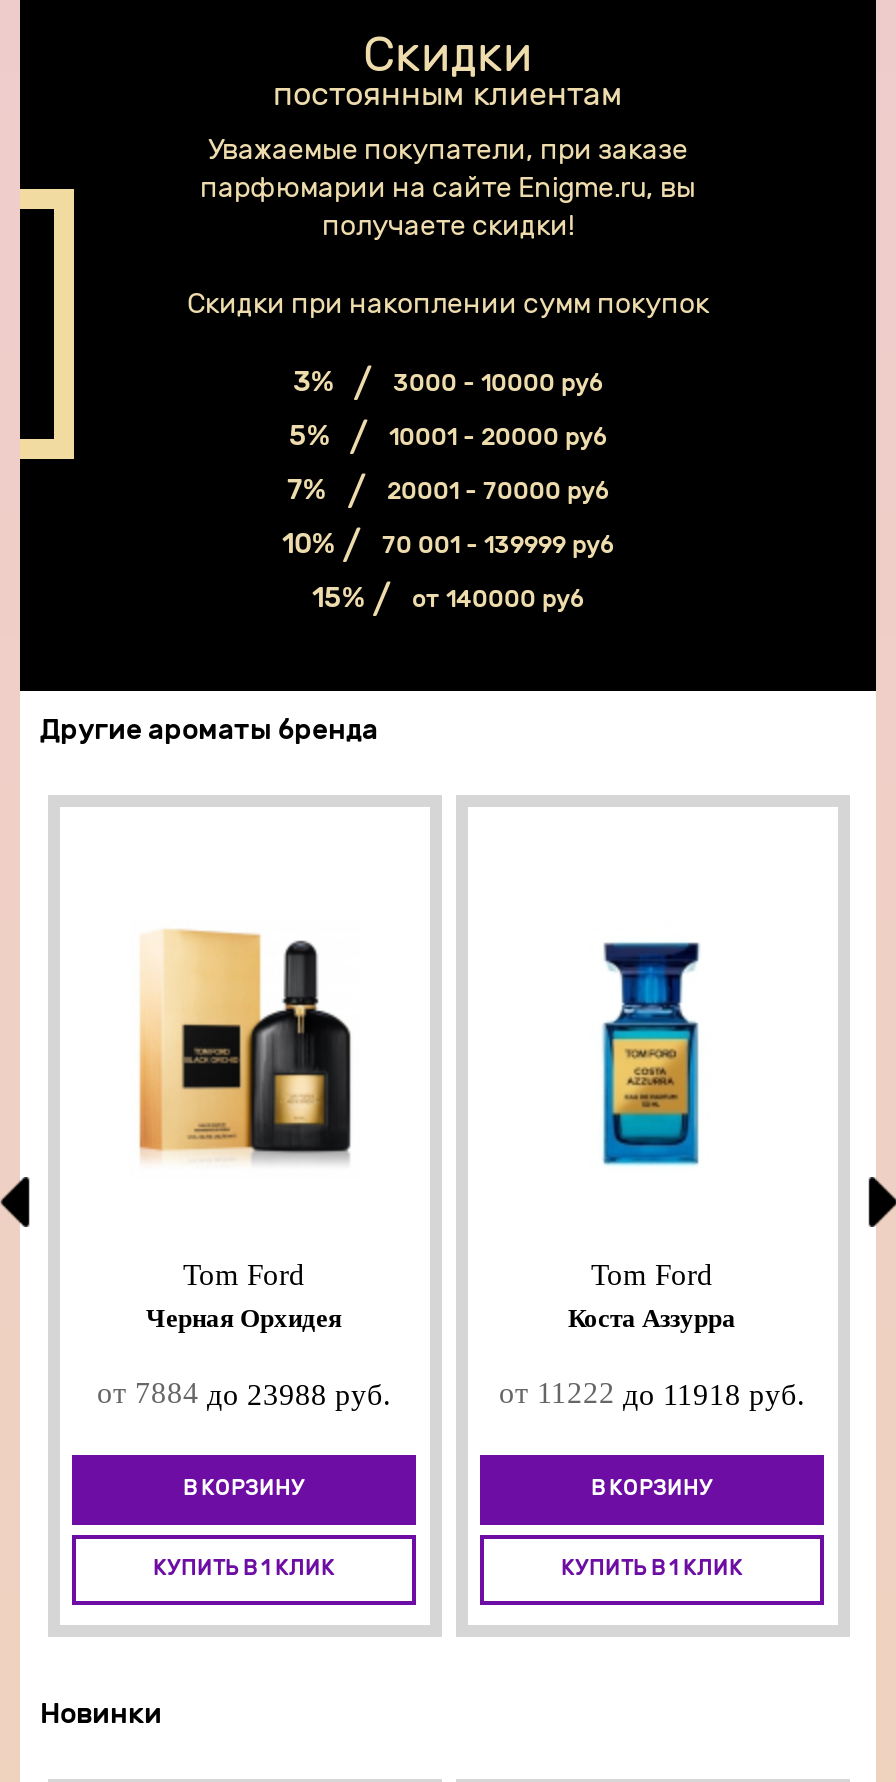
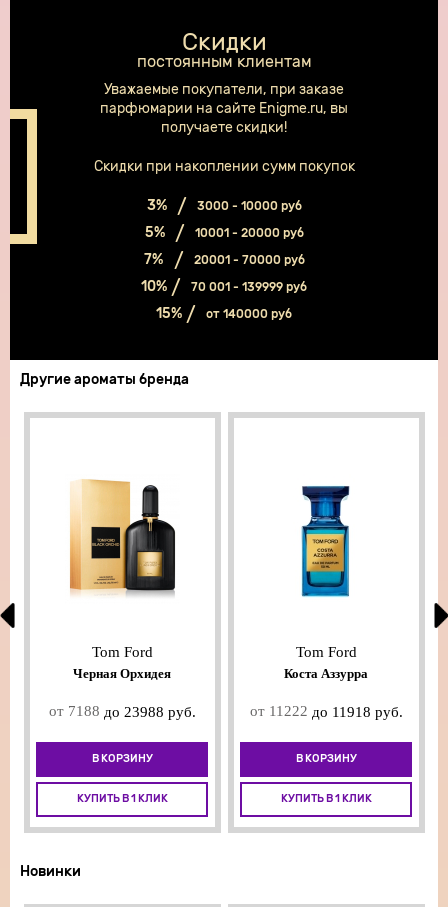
- от 7884 до 23988 руб.
+ от 7188 до 23988 руб.
